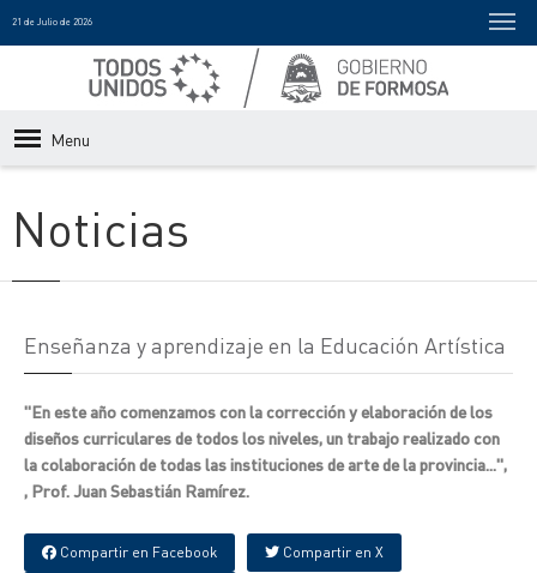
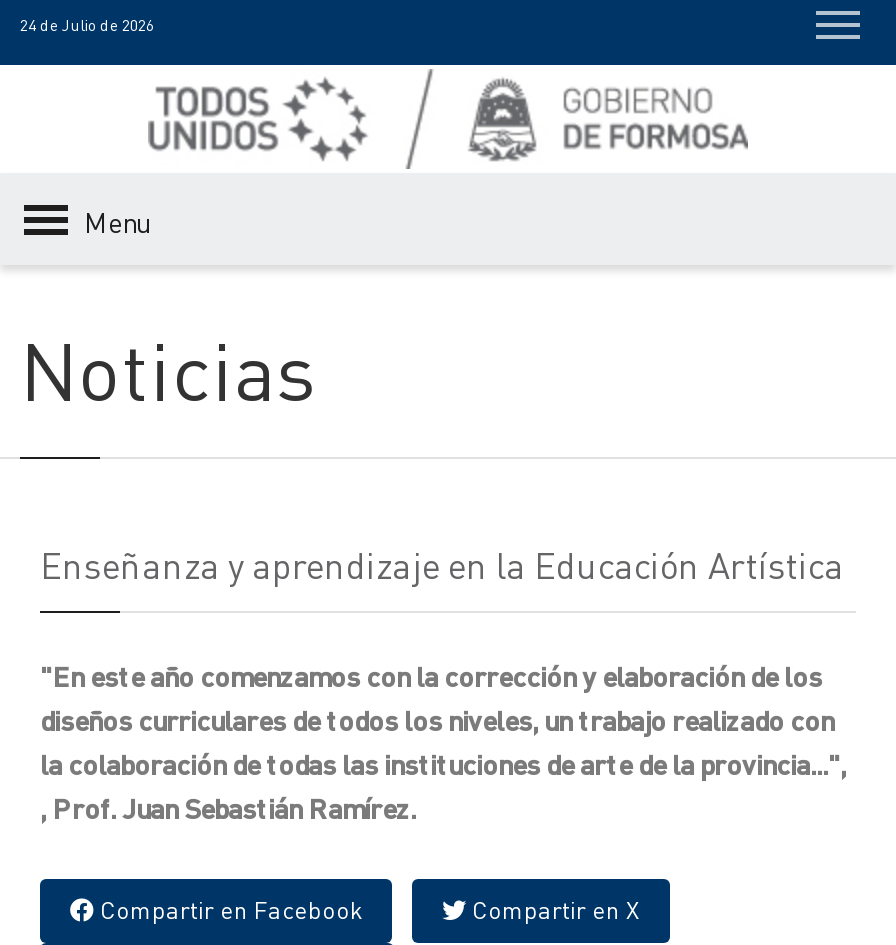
- 21 de Julio de 2026
+ 24 de Julio de 2026
